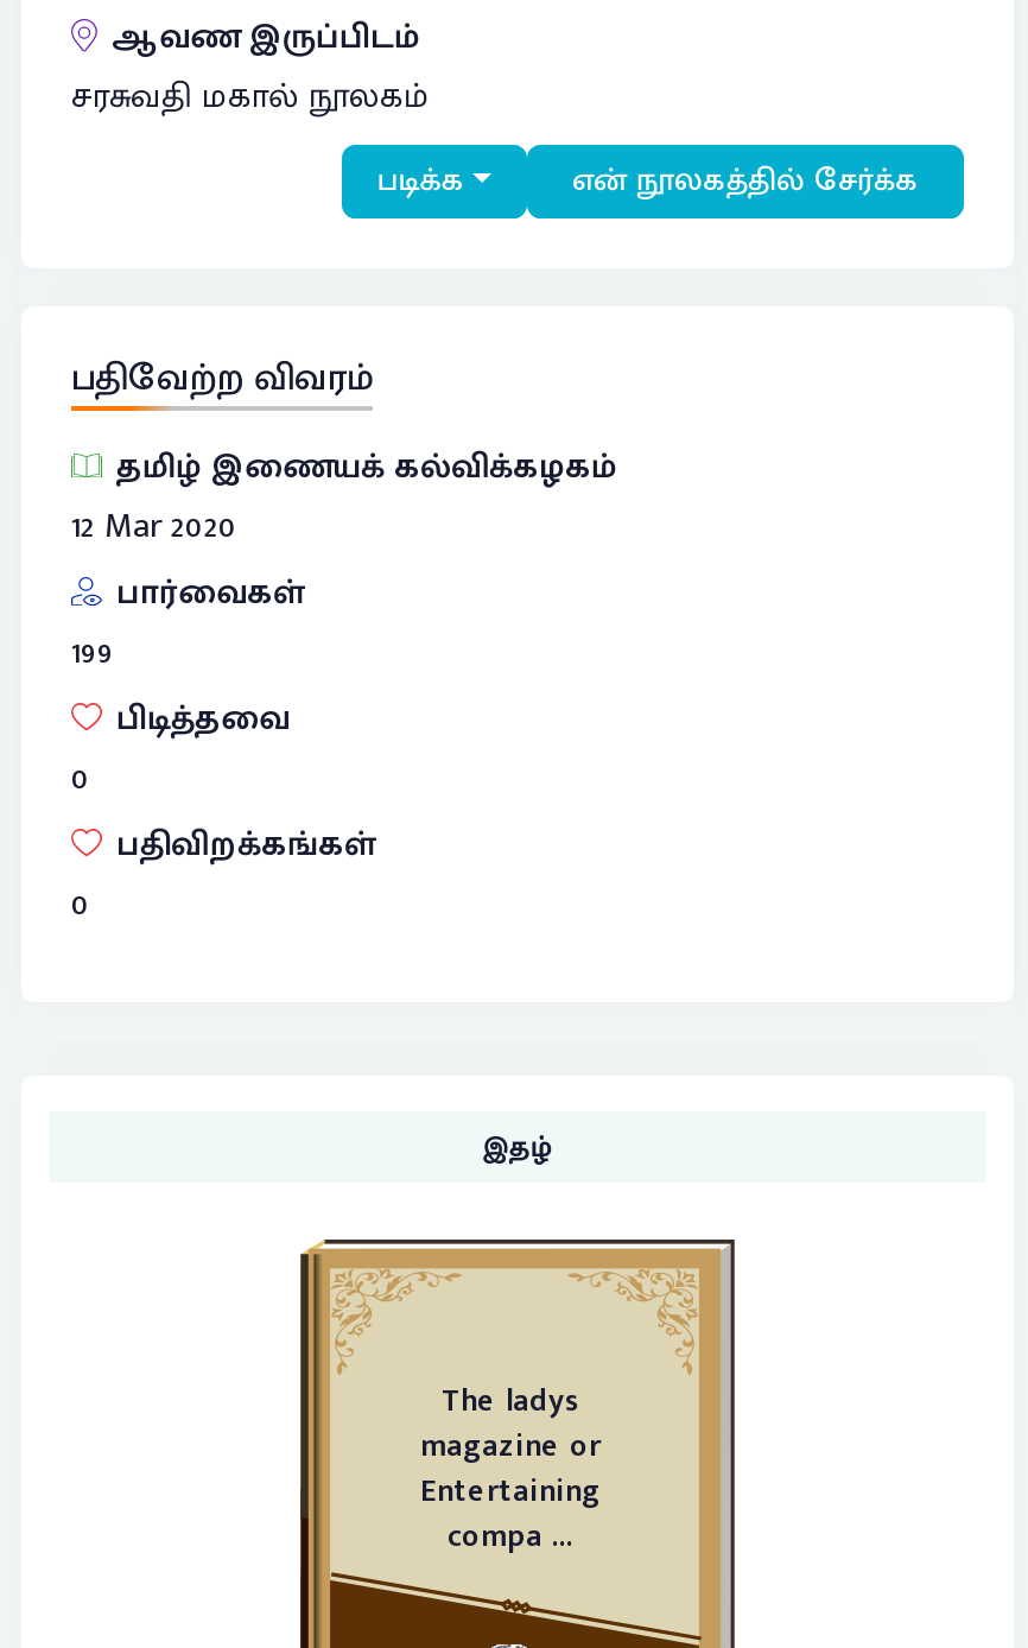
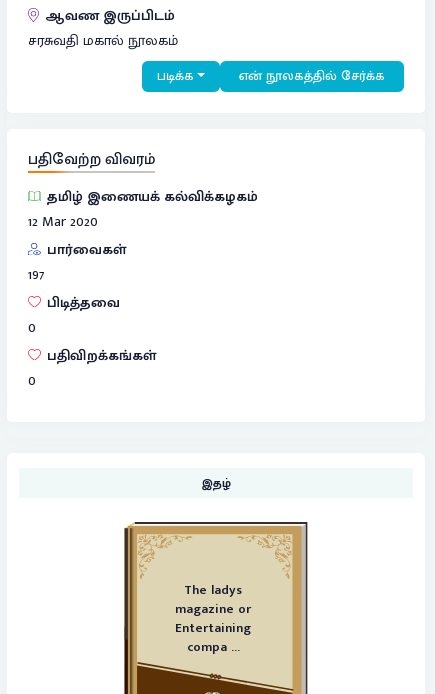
- 199
+ 197
